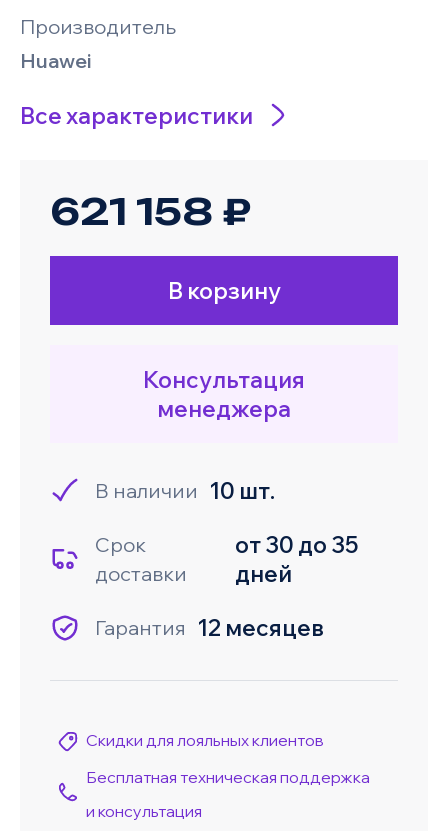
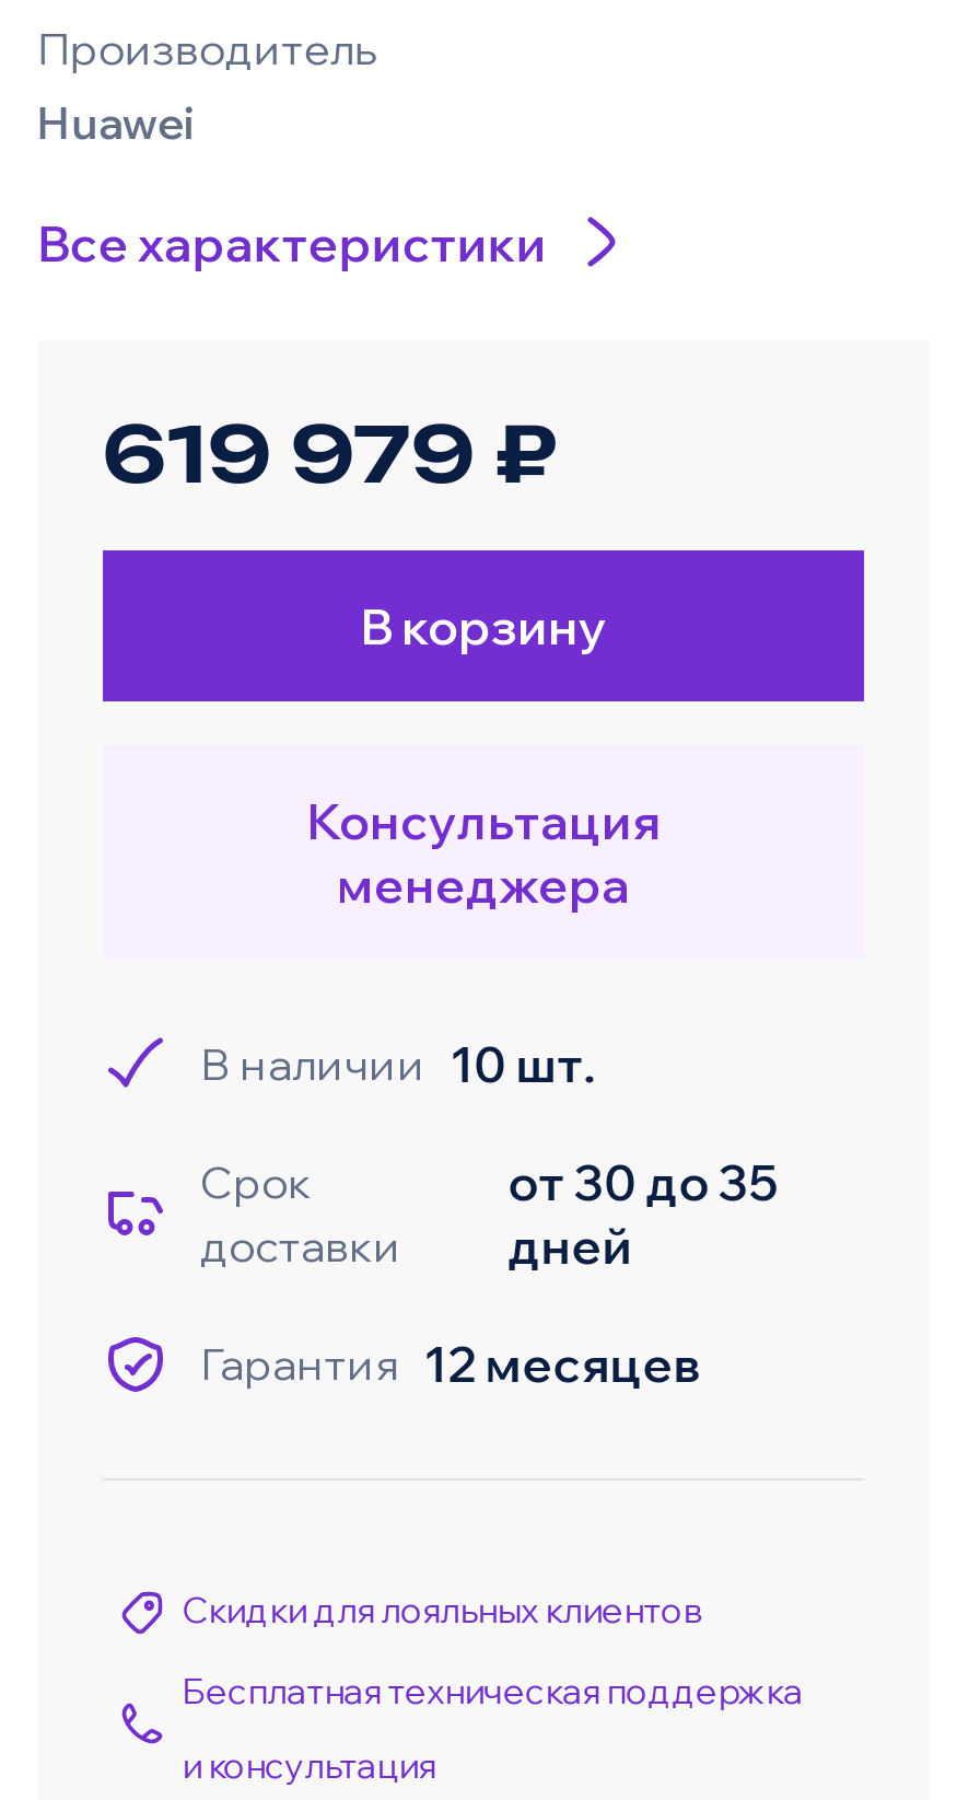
- 621 158 ₽
+ 619 979 ₽
